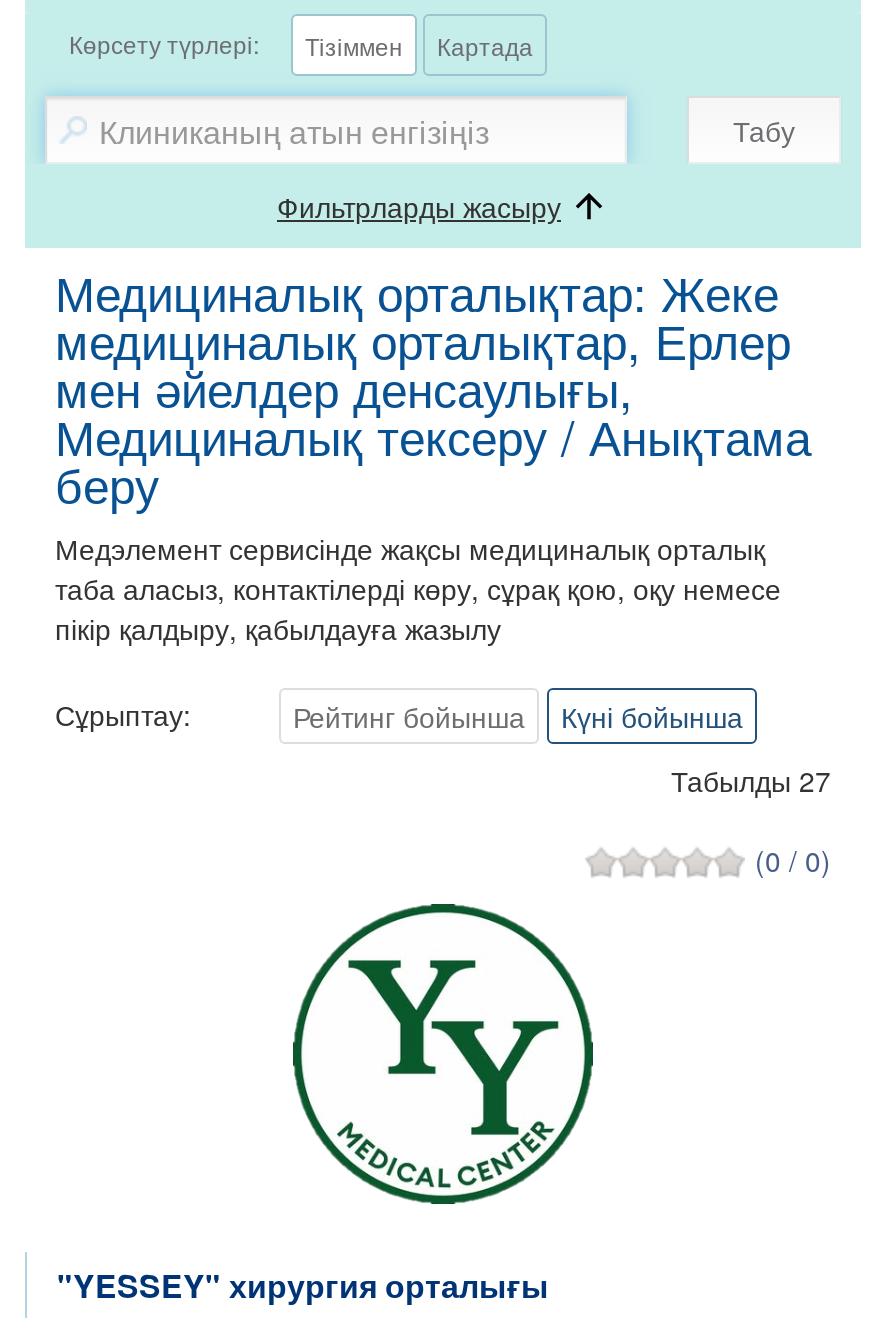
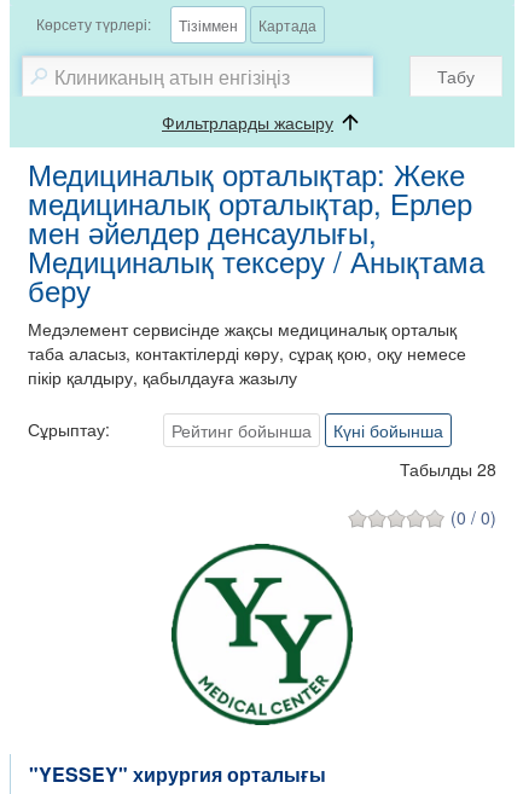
- Табылды 27
+ Табылды 28
